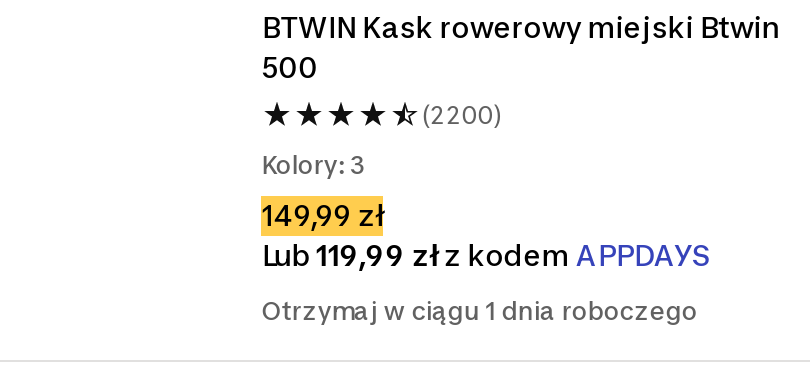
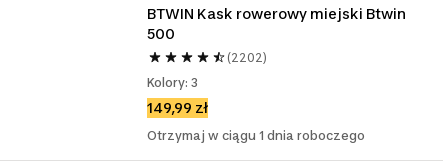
- (2200)
+ (2202)

- Lub 119,99 zł z kodem APPDAYS
